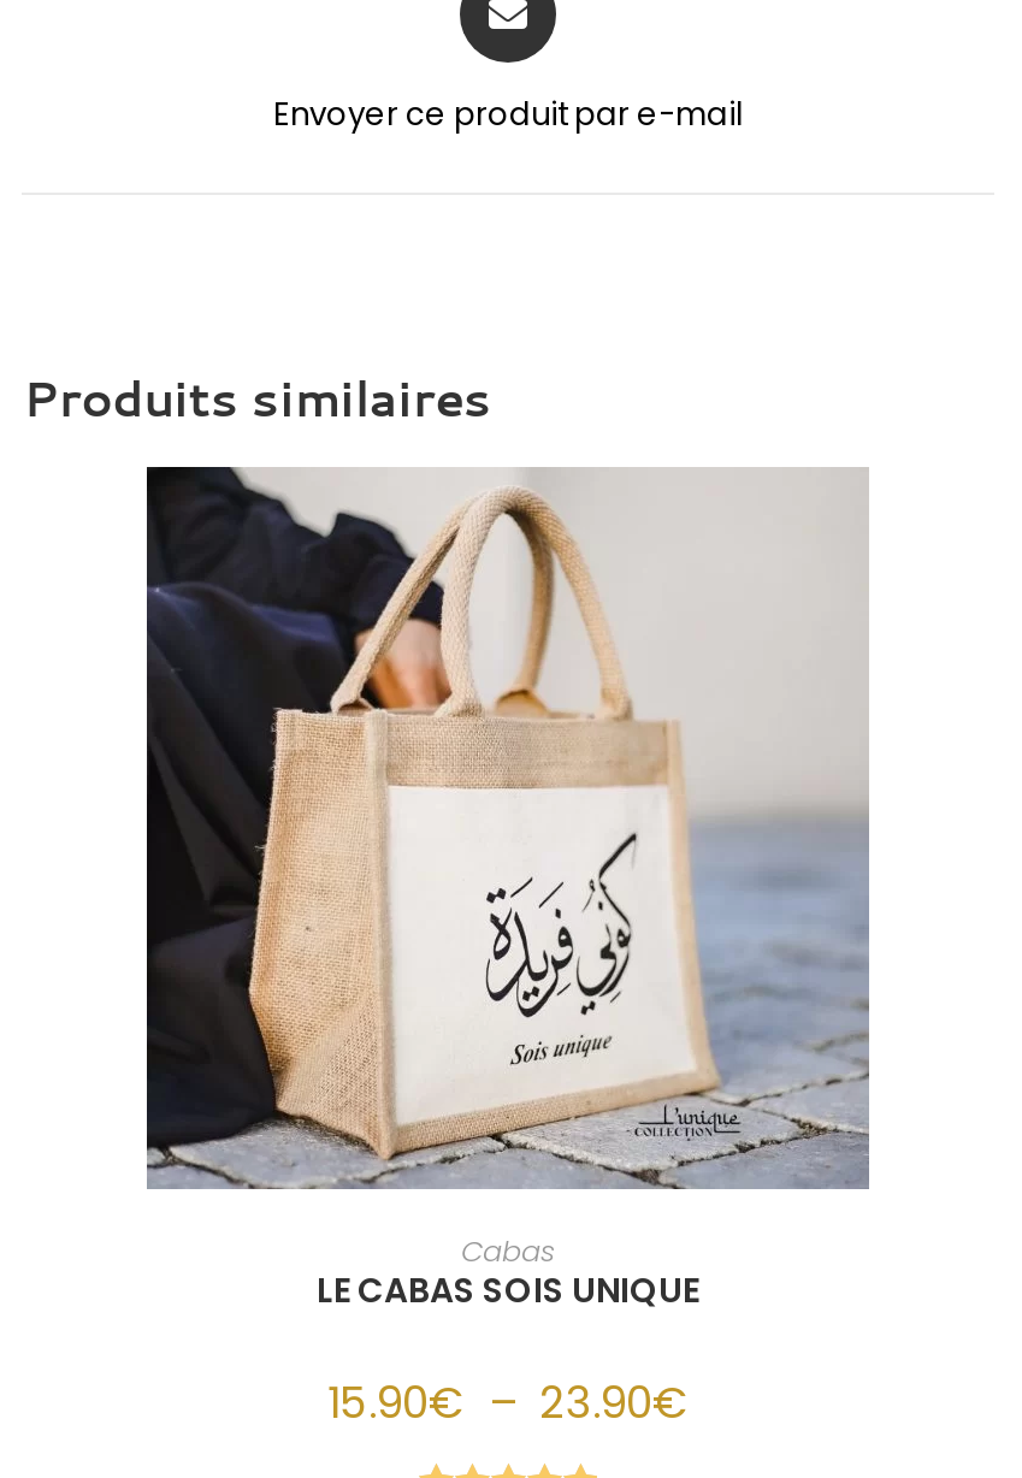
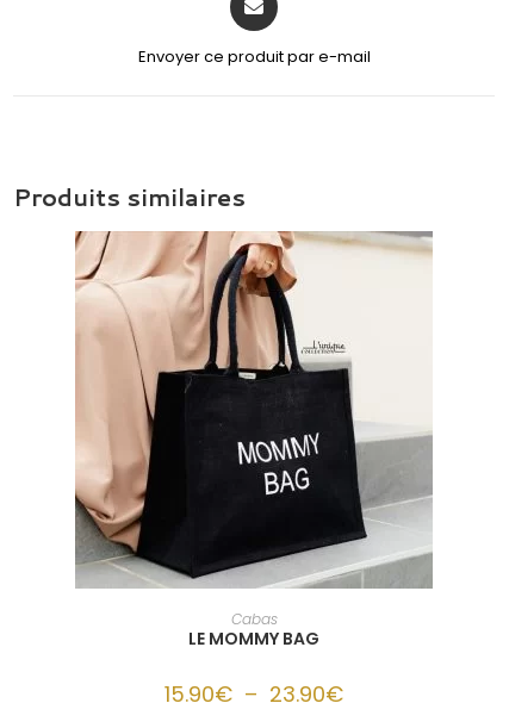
- [image]
- LE CABAS SOIS UNIQUE
+ [image]
+ LE MOMMY BAG
